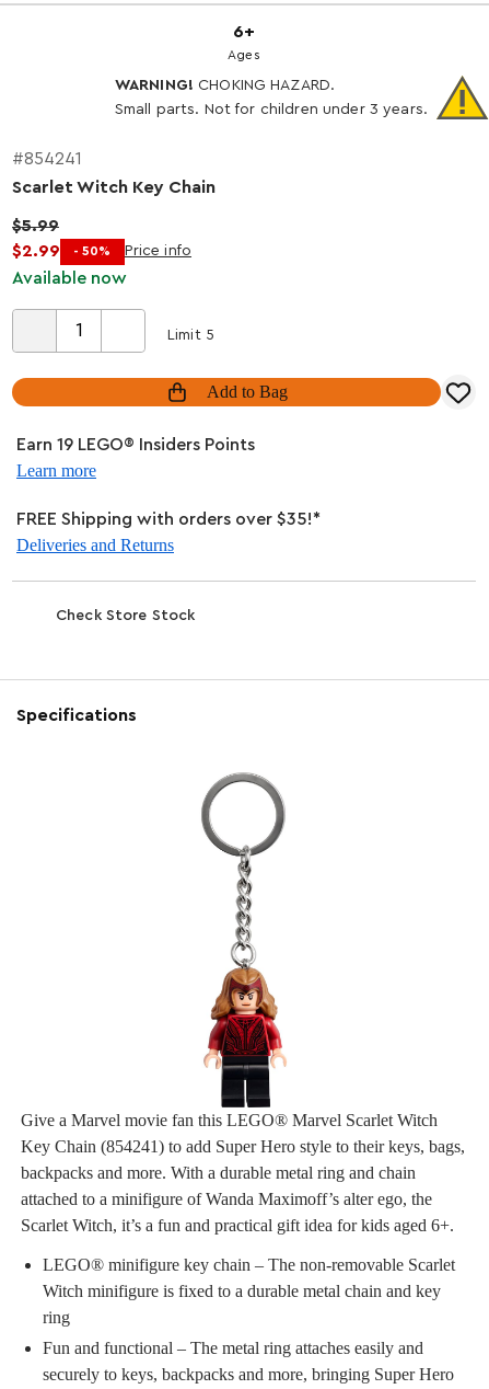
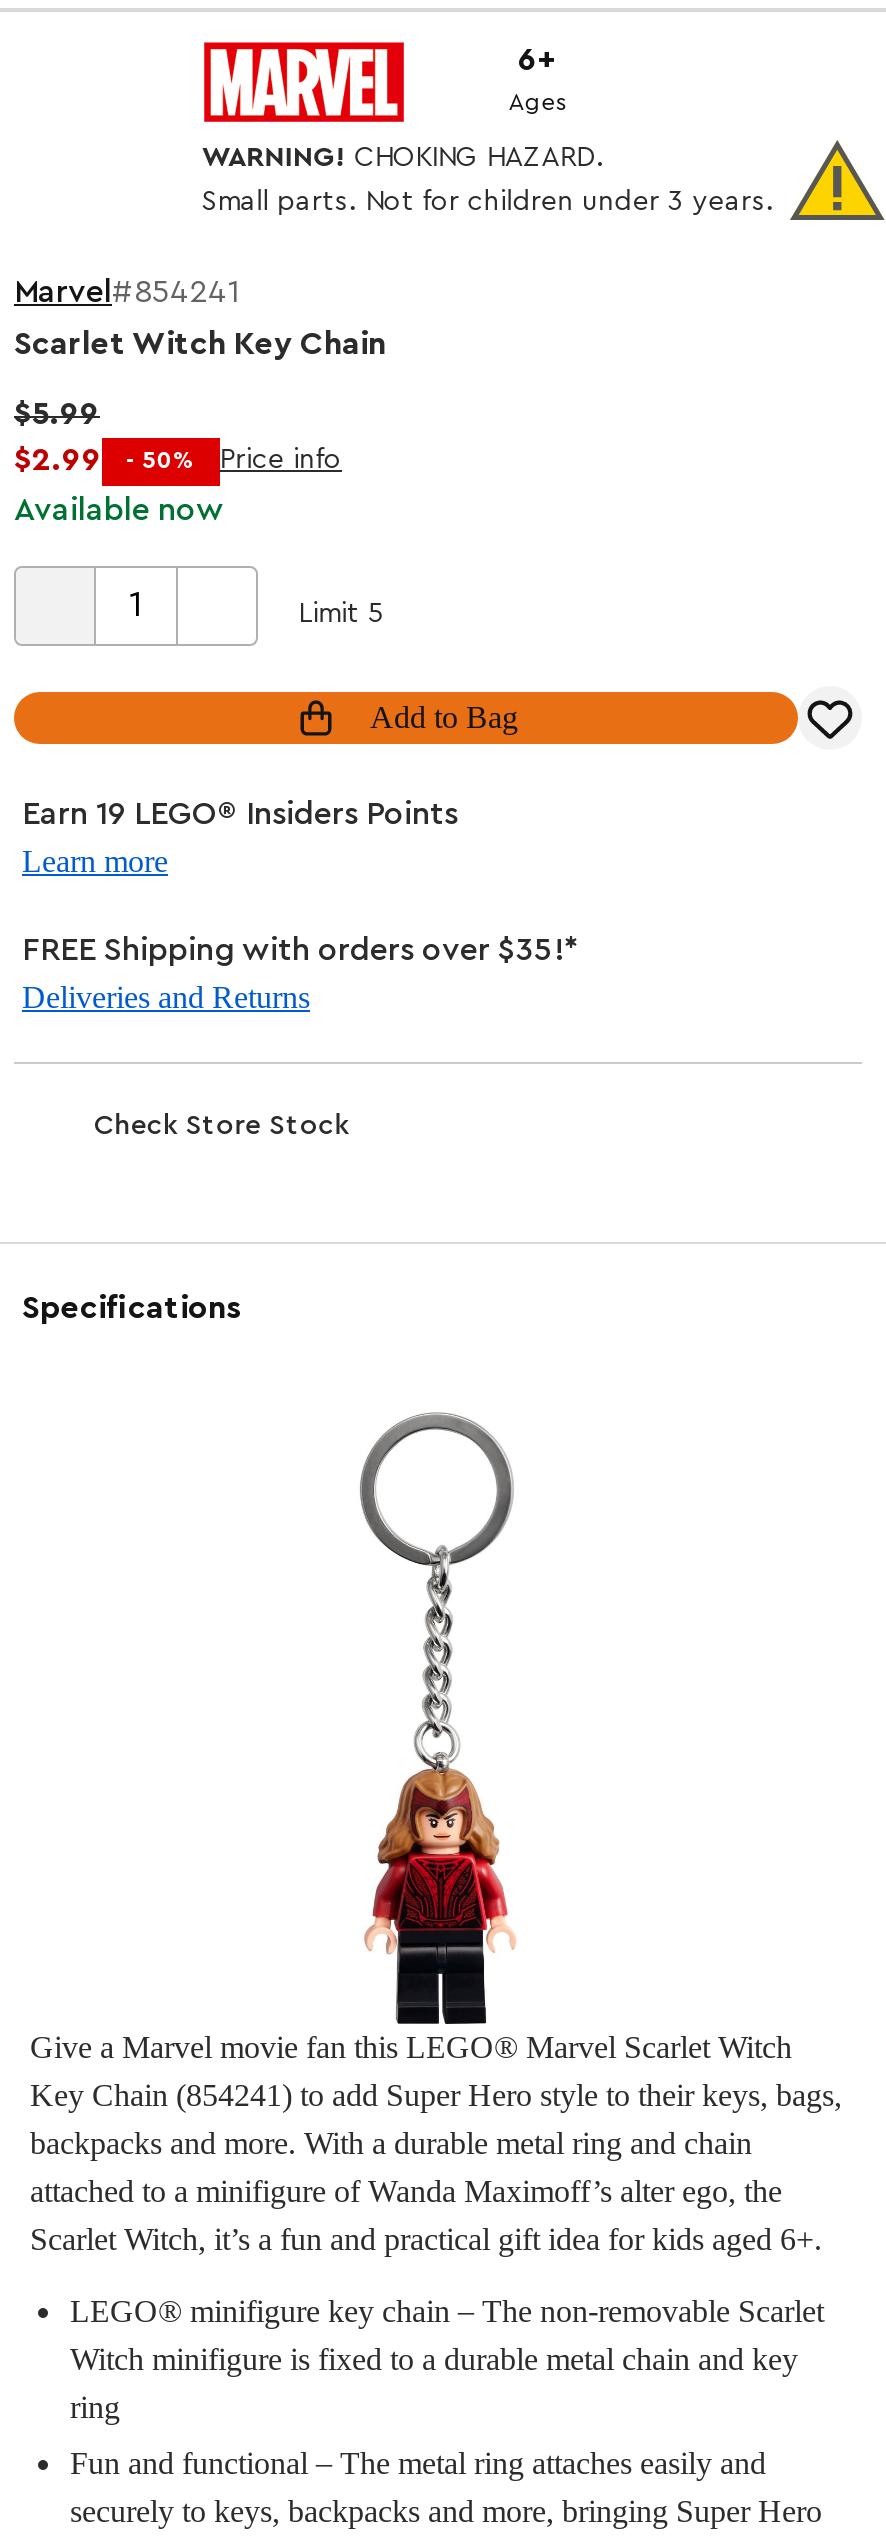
+ [image]

- #854241
+ Marvel#854241
